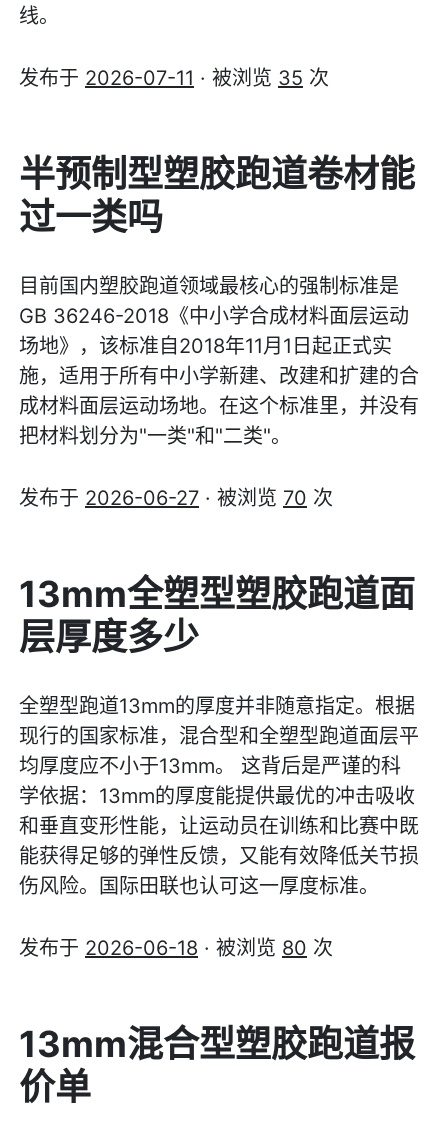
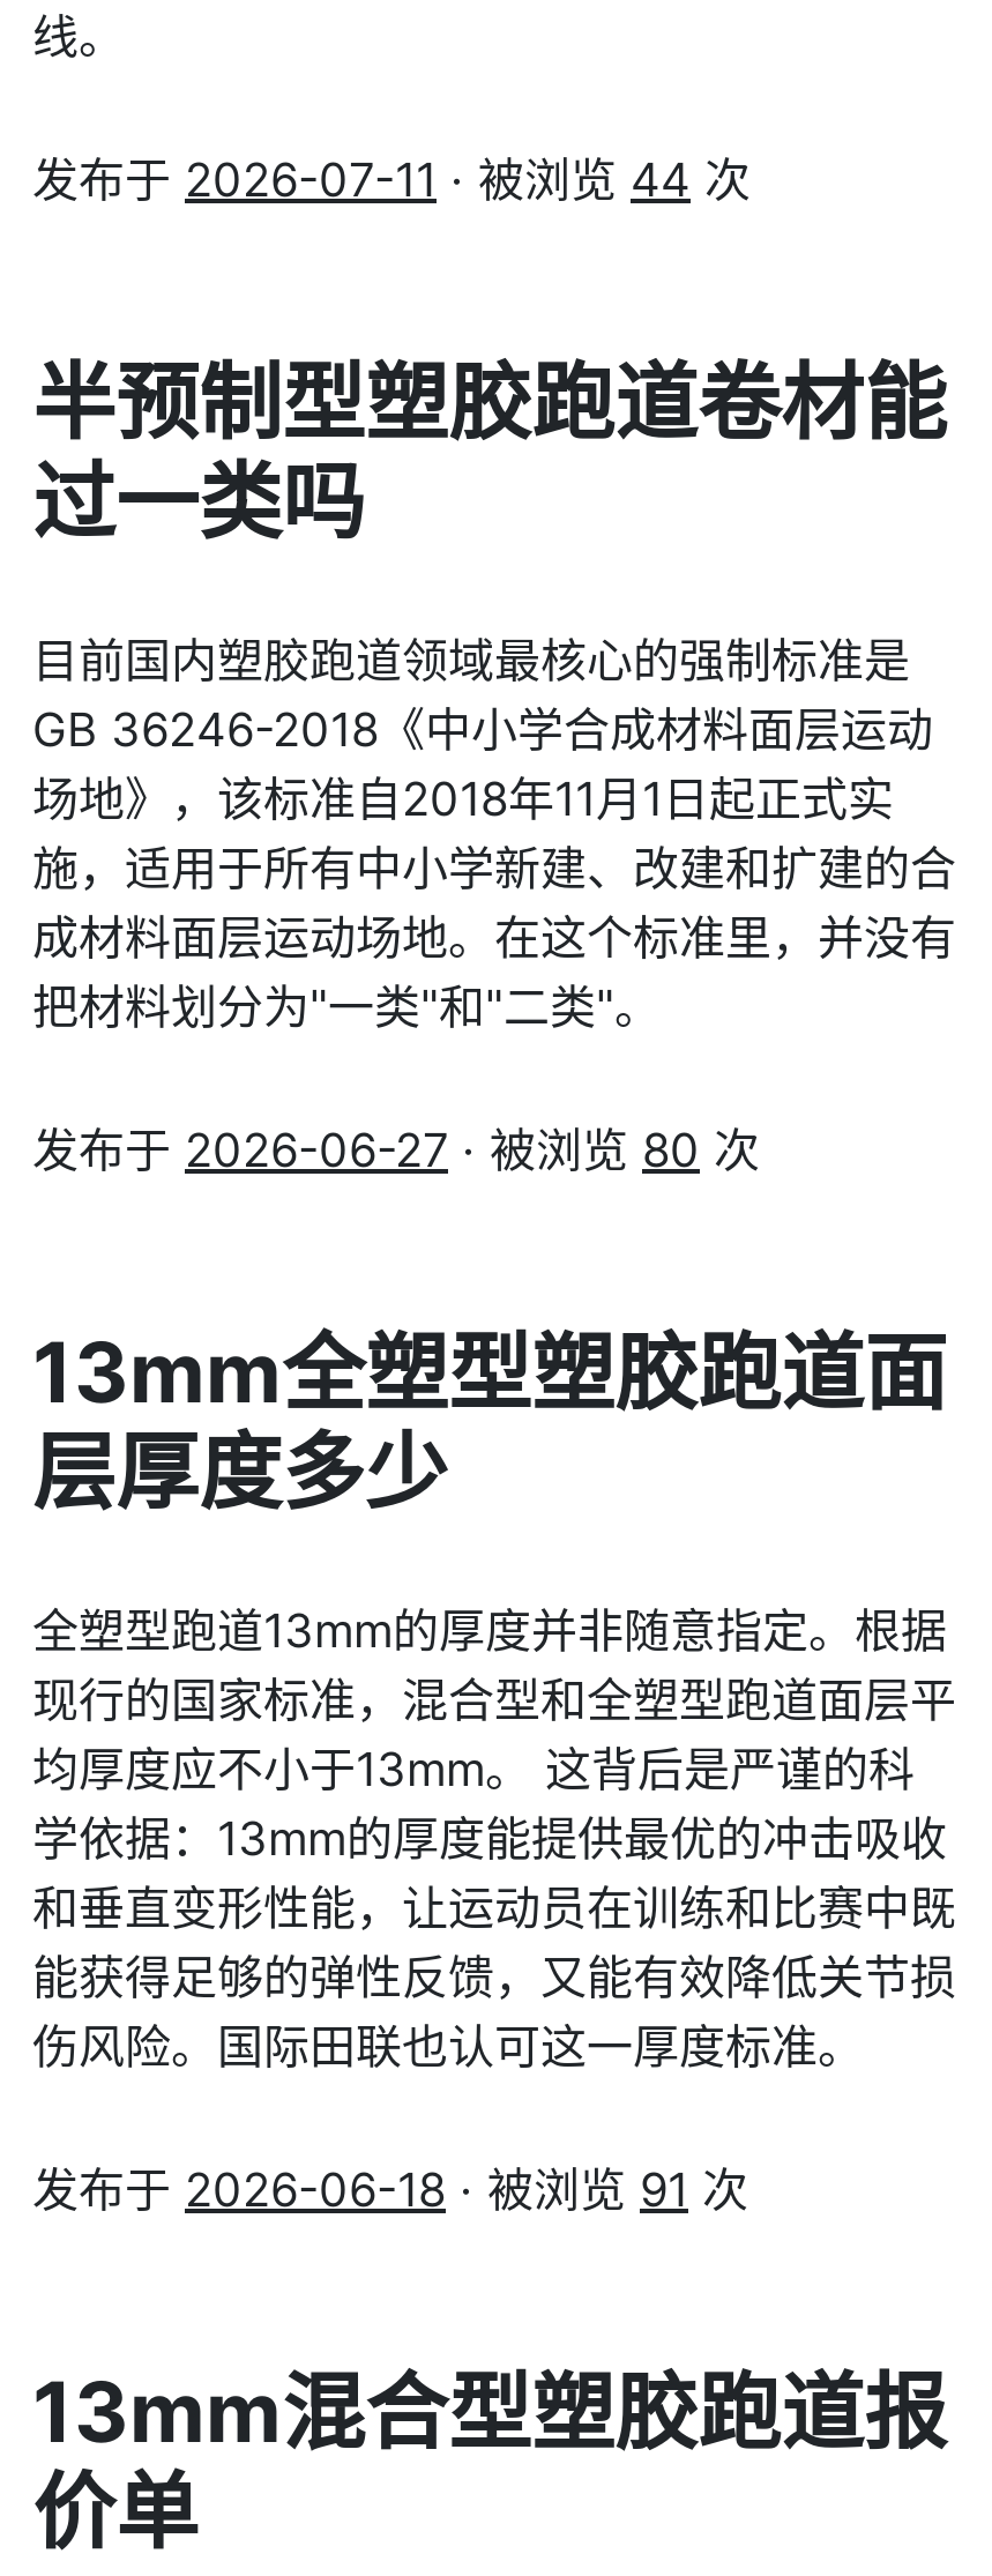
- 发布于2026-07-11 · 被浏览35次
+ 发布于2026-07-11 · 被浏览44次

- 发布于2026-06-27 · 被浏览70次
+ 发布于2026-06-27 · 被浏览80次

- 发布于2026-06-18 · 被浏览80次
+ 发布于2026-06-18 · 被浏览91次
